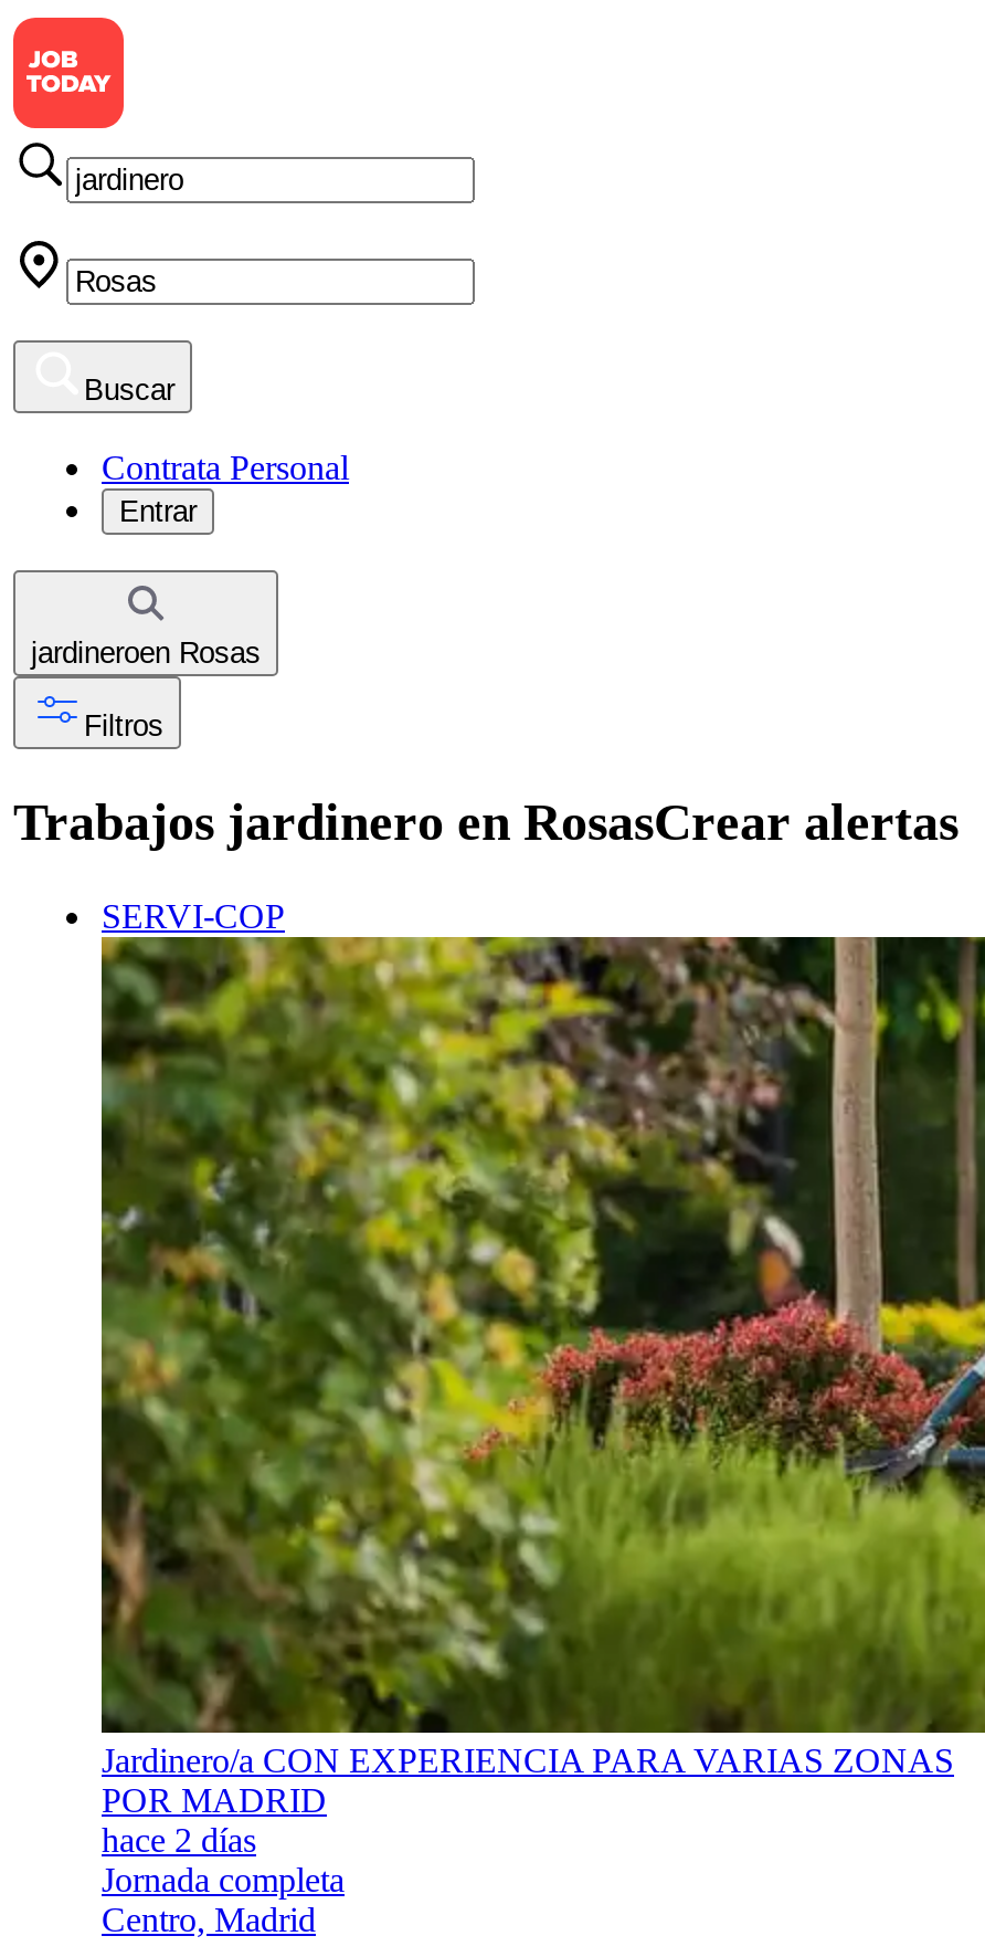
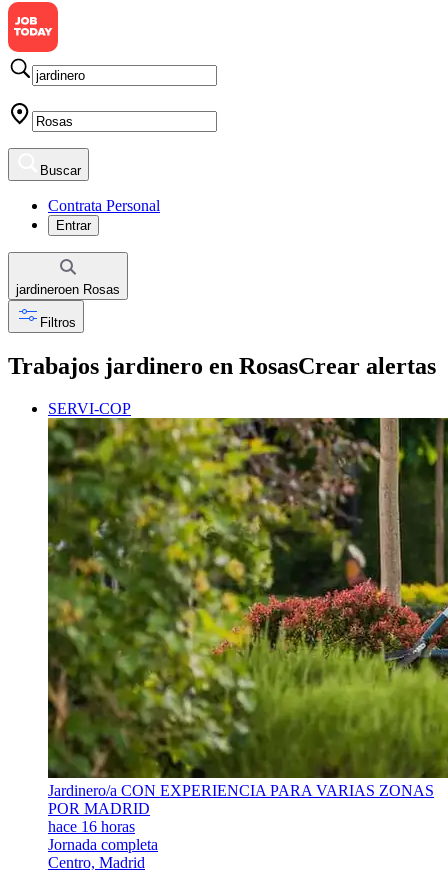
- hace 2 días
+ hace 16 horas
